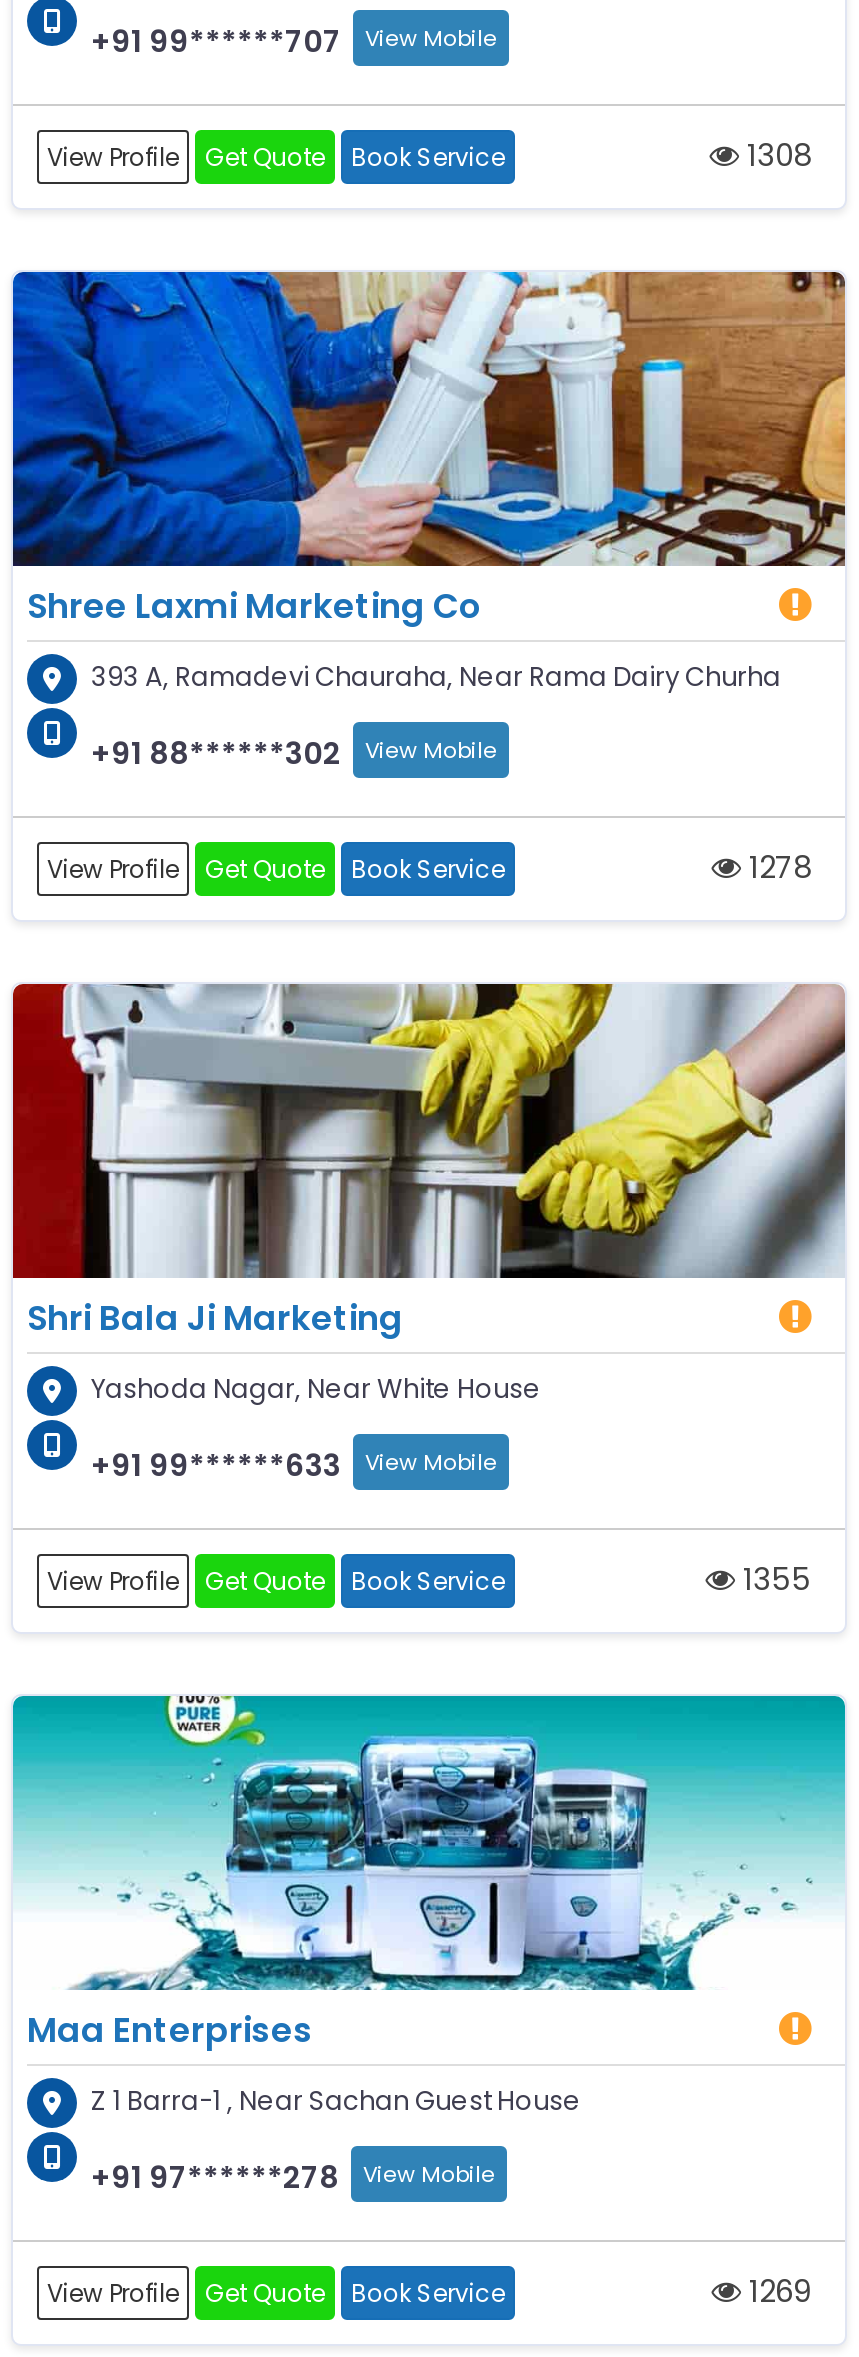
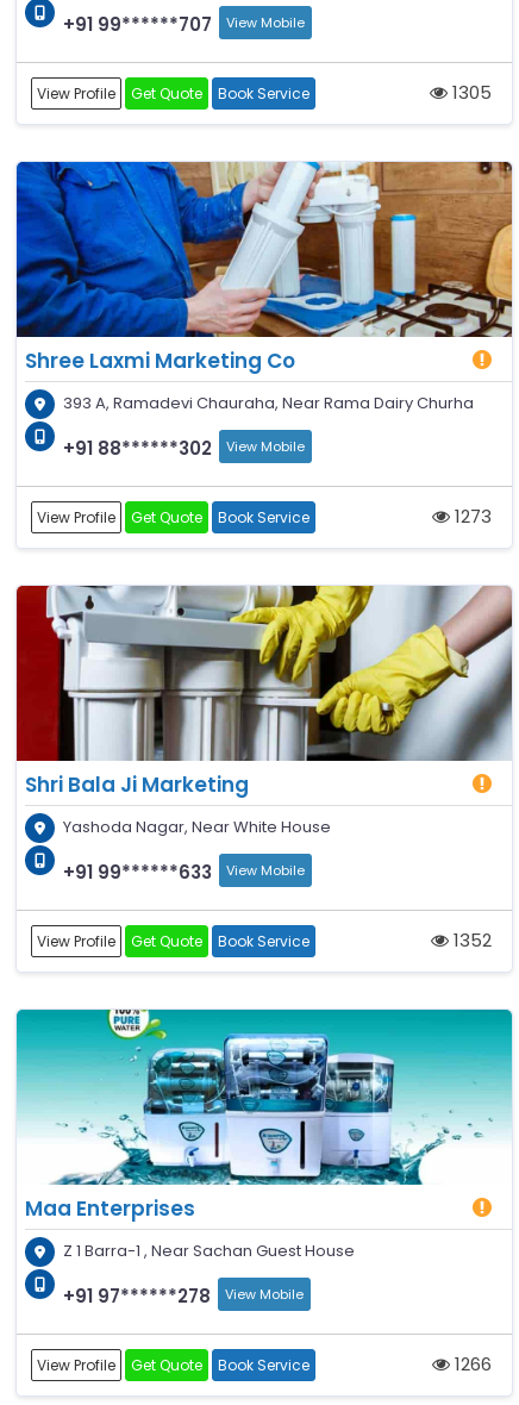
- 1308
+ 1305

- 1278
+ 1273

- 1355
+ 1352

- 1269
+ 1266
